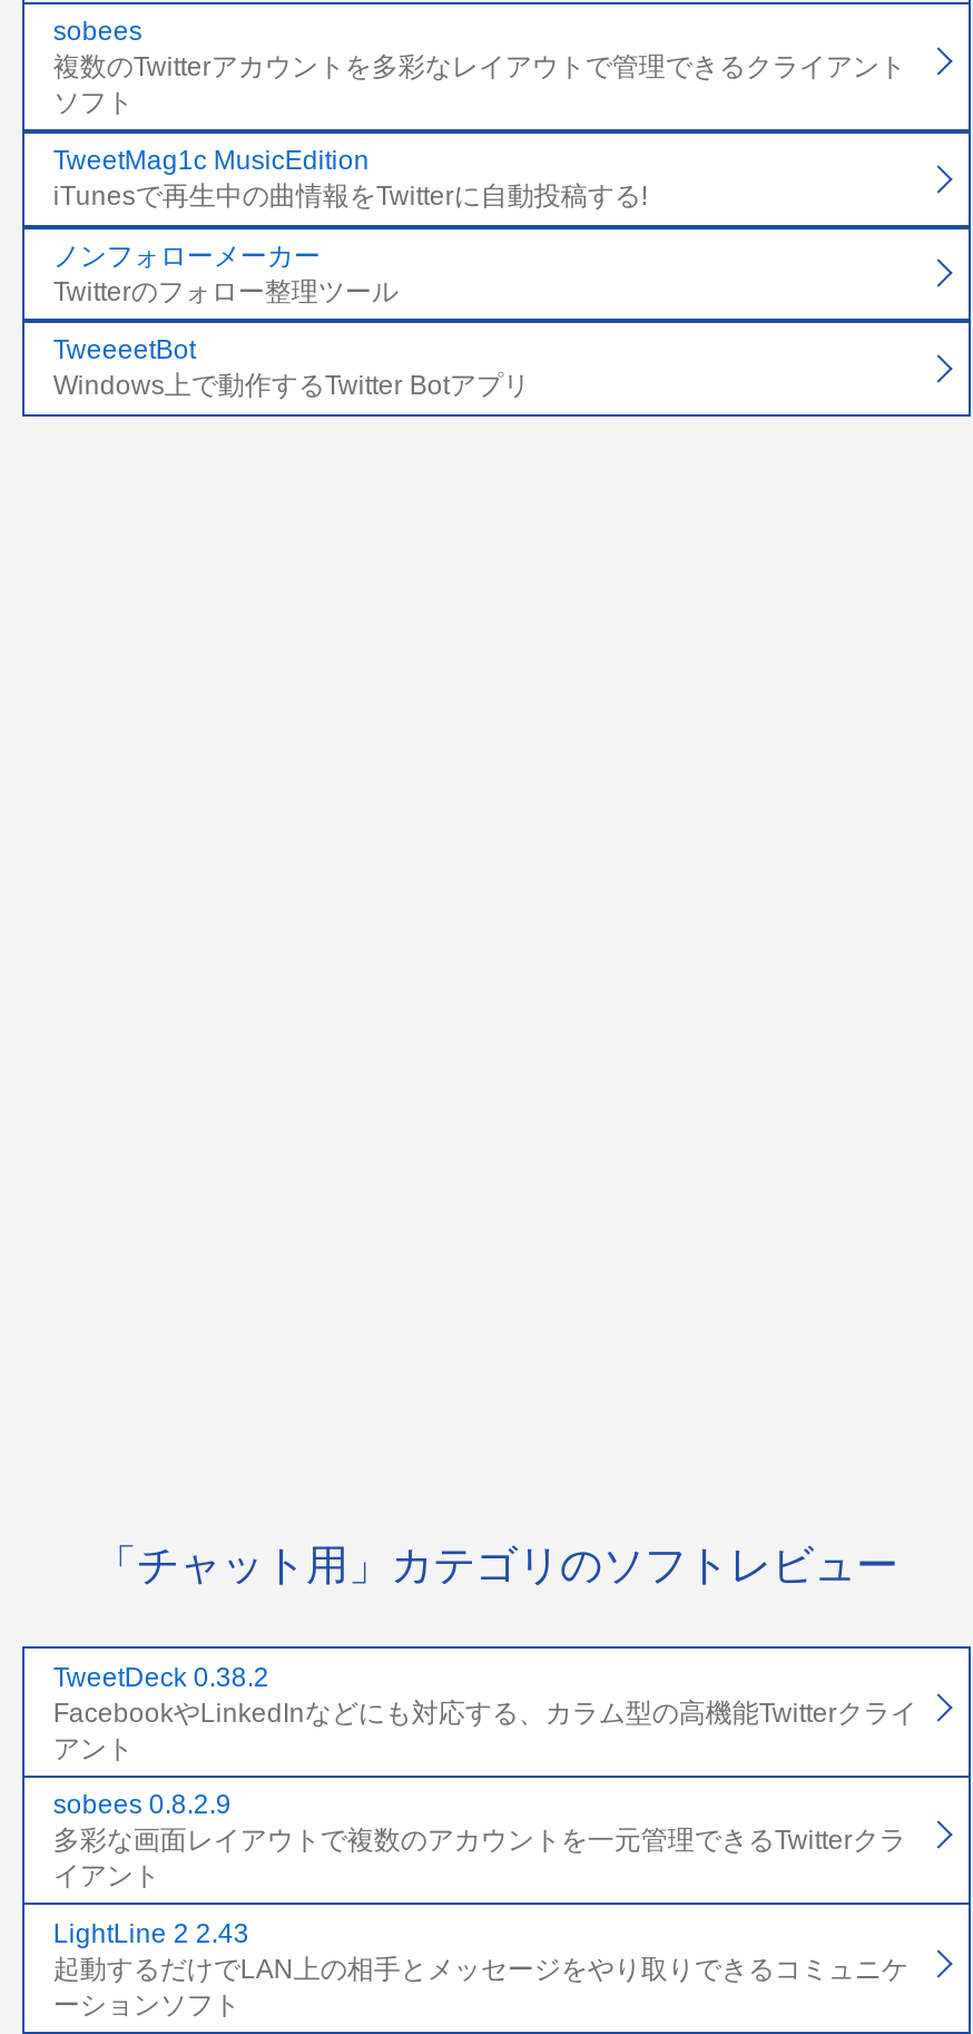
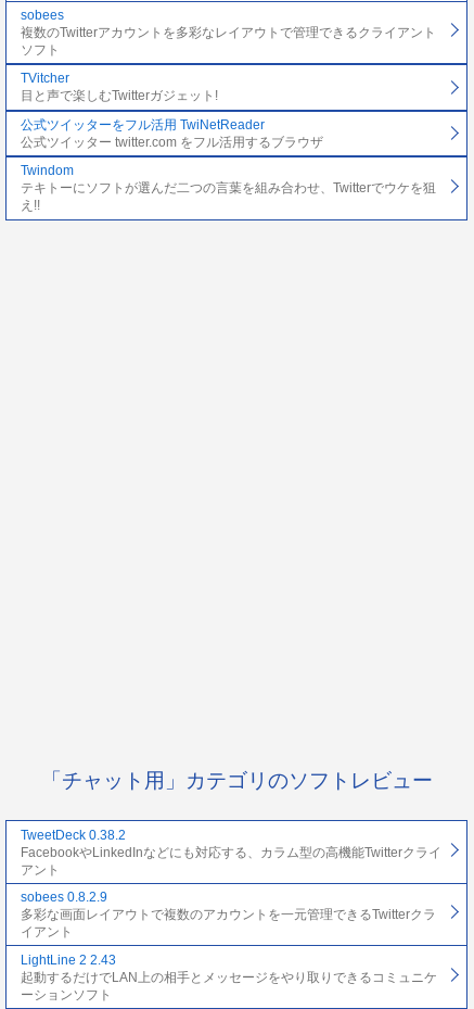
- TweetMag1c MusicEdition
- iTunesで再生中の曲情報をTwitterに自動投稿する!
+ TVitcher
+ 目と声で楽しむTwitterガジェット!

- ノンフォローメーカー
- Twitterのフォロー整理ツール
+ 公式ツイッターをフル活用 TwiNetReader
+ 公式ツイッター twitter.com をフル活用するブラウザ

- TweeeetBot
- Windows上で動作するTwitter Botアプリ
+ Twindom
+ テキトーにソフトが選んだ二つの言葉を組み合わせ、Twitterでウケを狙
+ え!!
